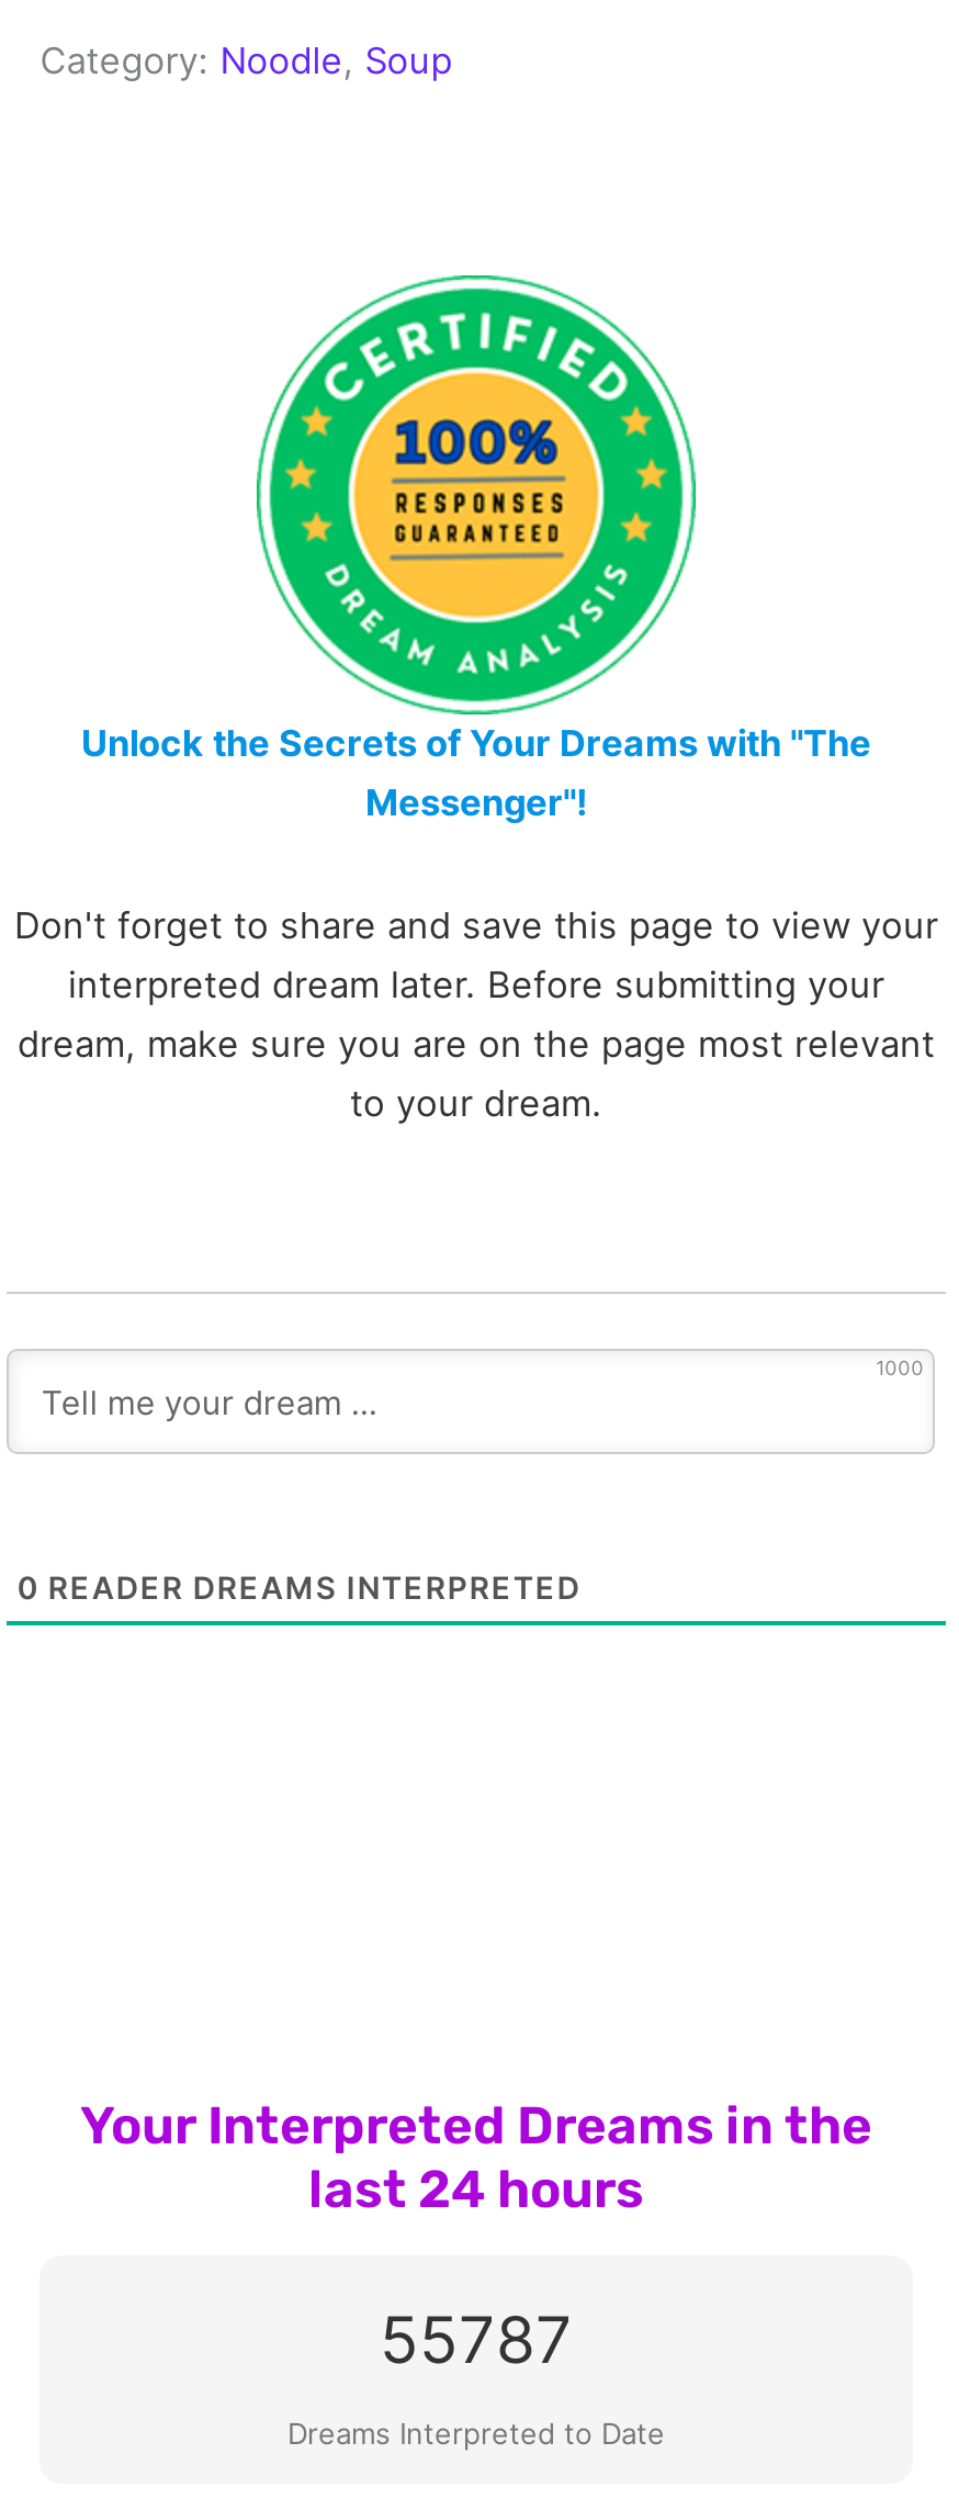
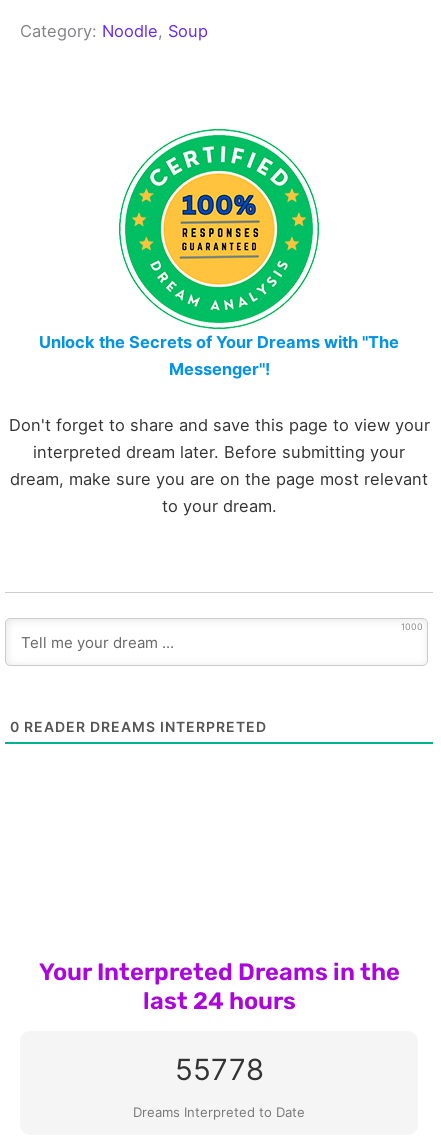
- 55787
+ 55778
